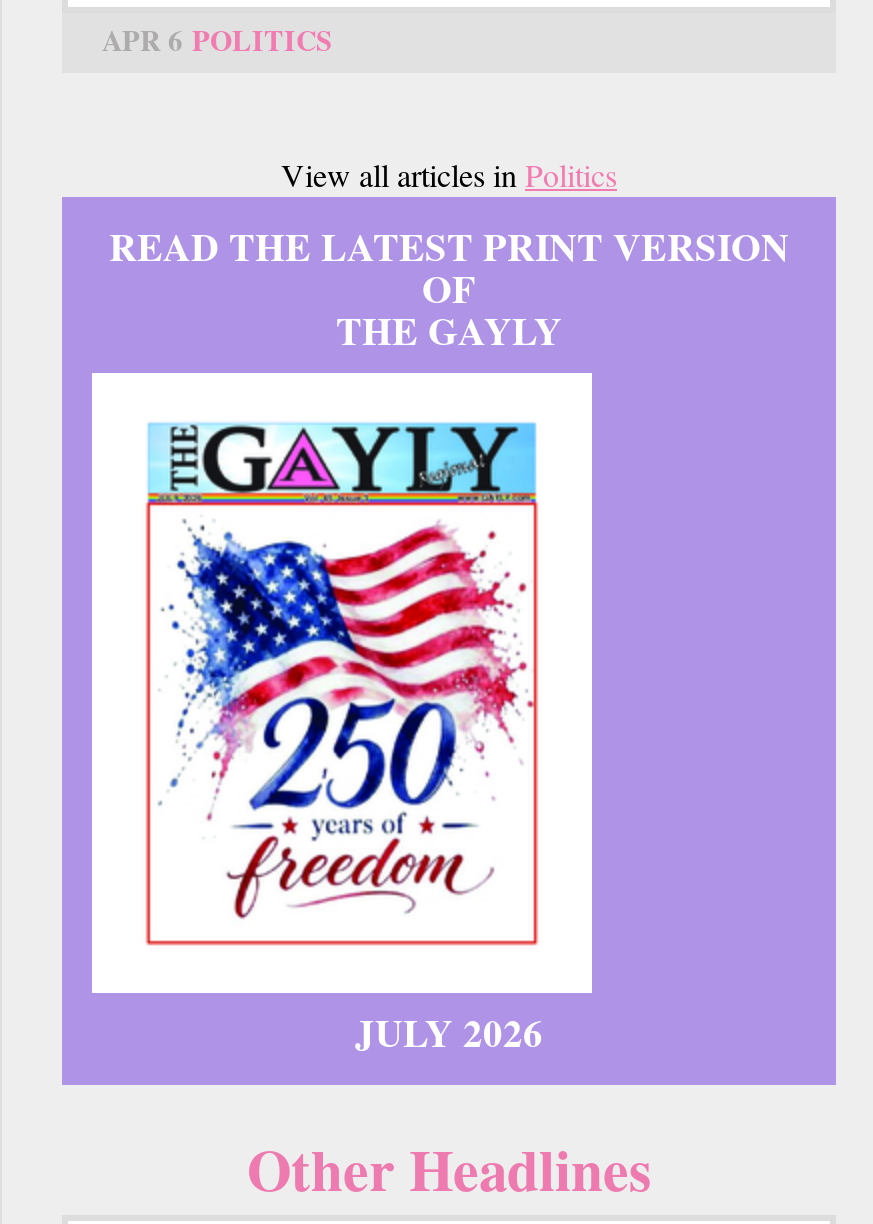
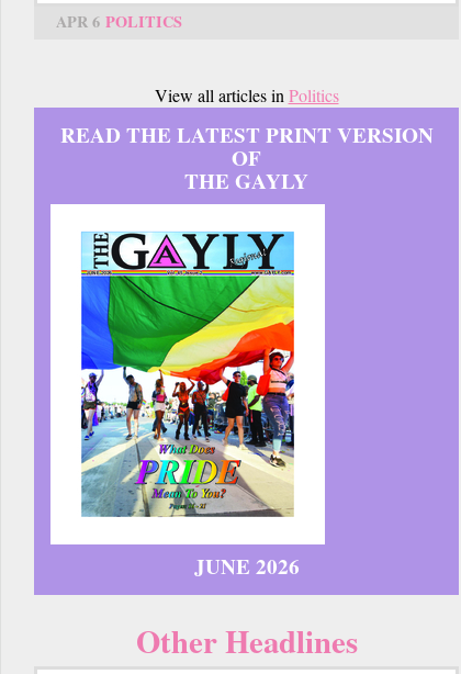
- [image]
- JULY 2026
+ [image]
+ JUNE 2026
